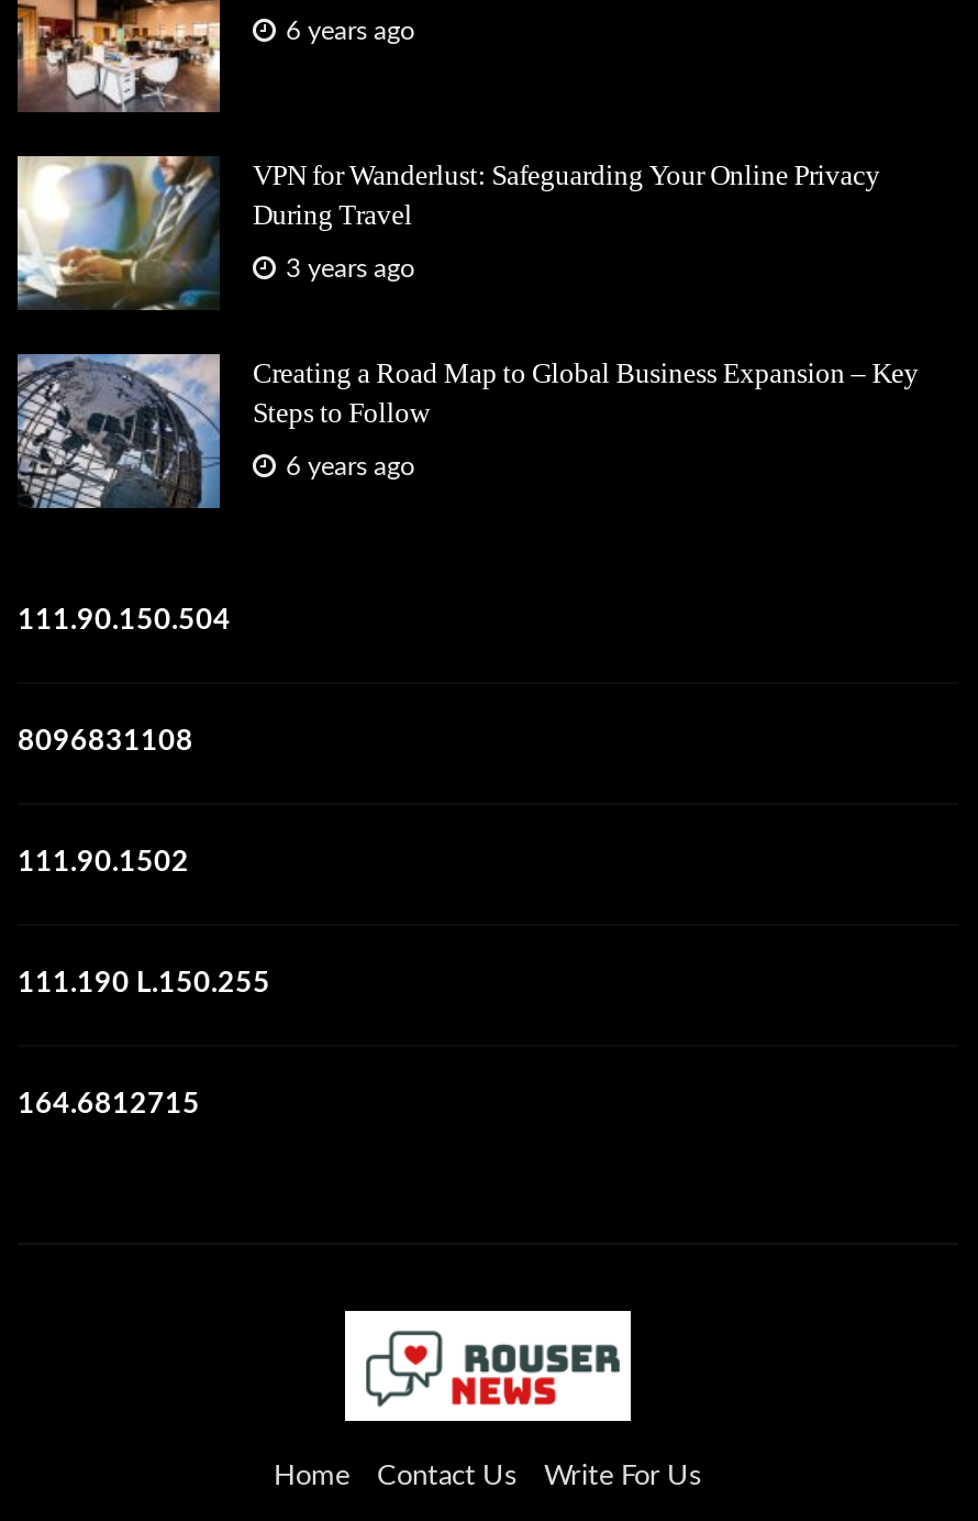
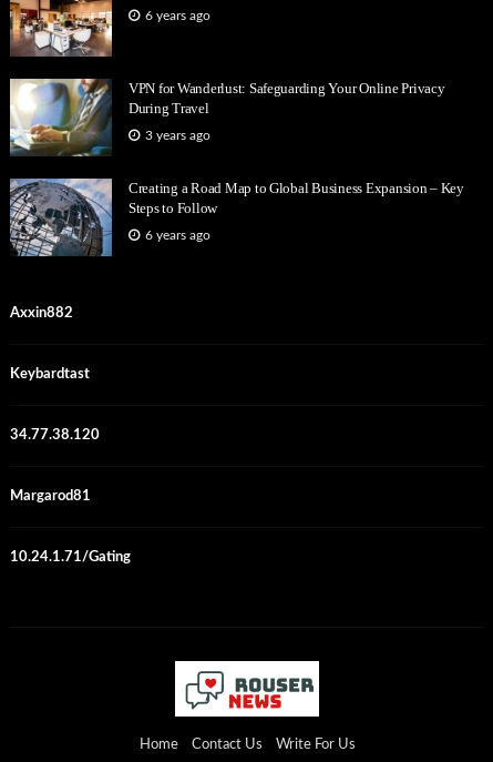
- 111.90.150.504
+ Axxin882

- 8096831108
+ Keybardtast

- 111.90.1502
+ 34.77.38.120

- 111.190 L.150.255
+ Margarod81

- 164.6812715
+ 10.24.1.71/Gating
